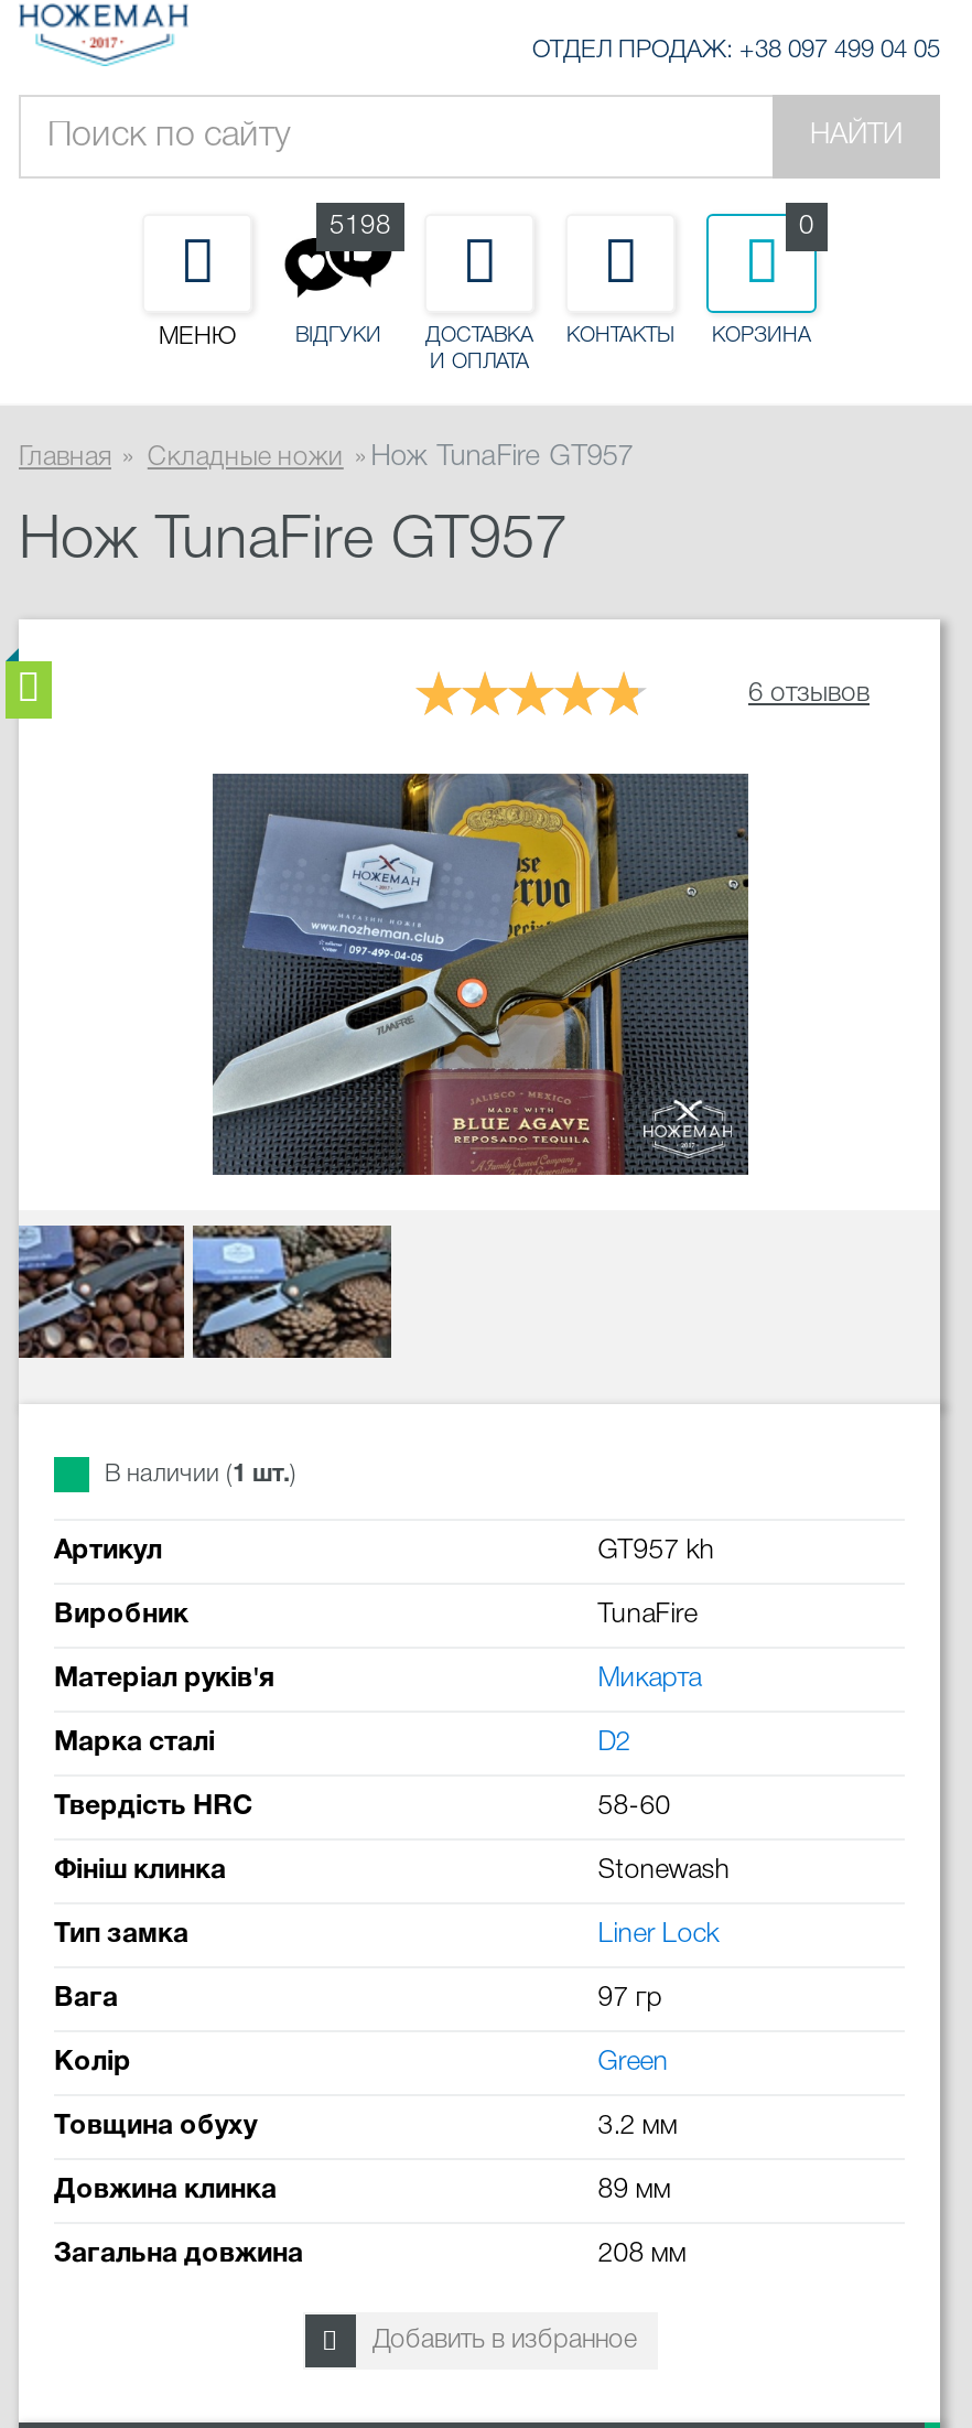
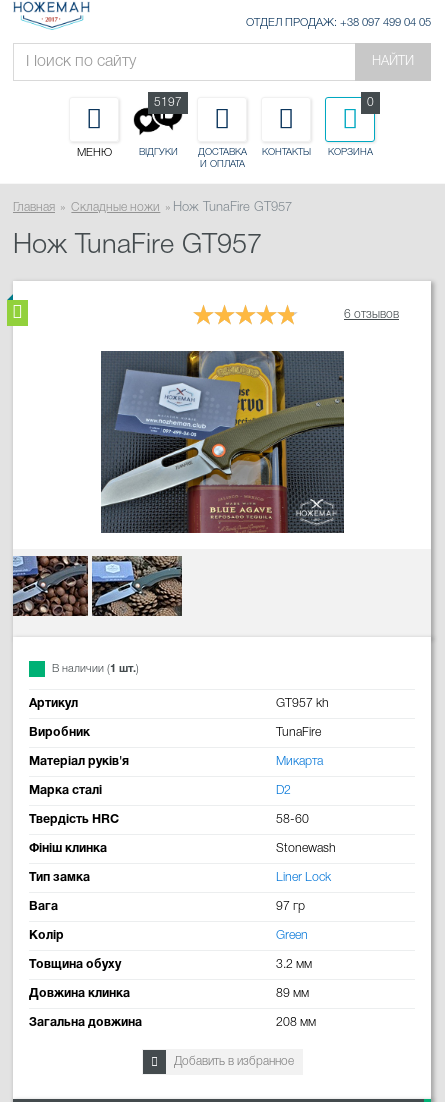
- 5198
+ 5197
